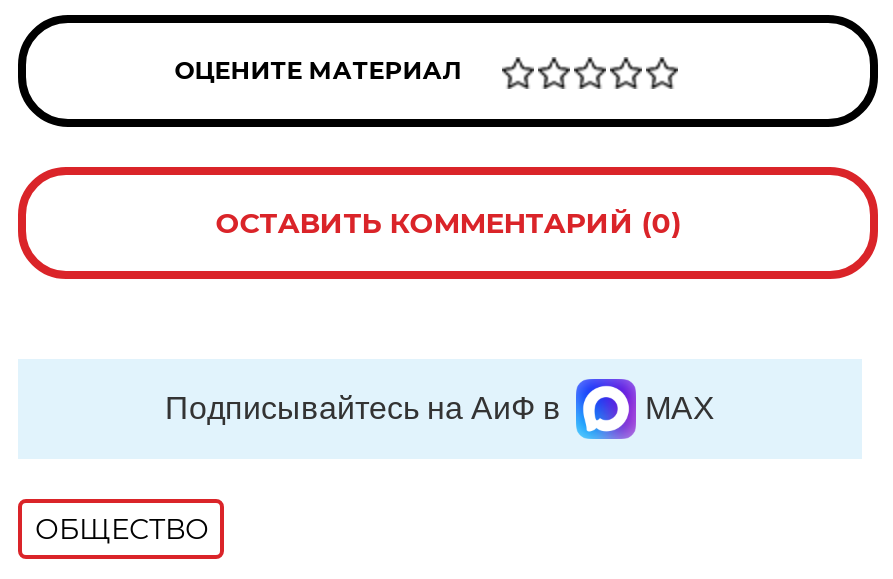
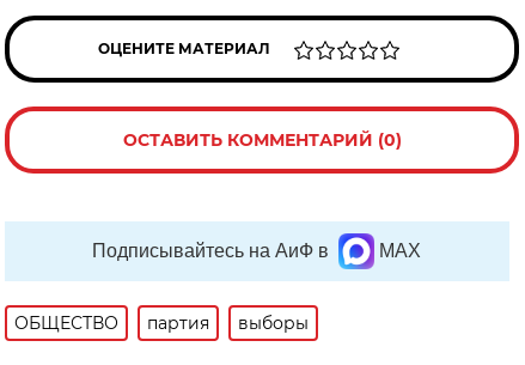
+ партия
+ выборы
